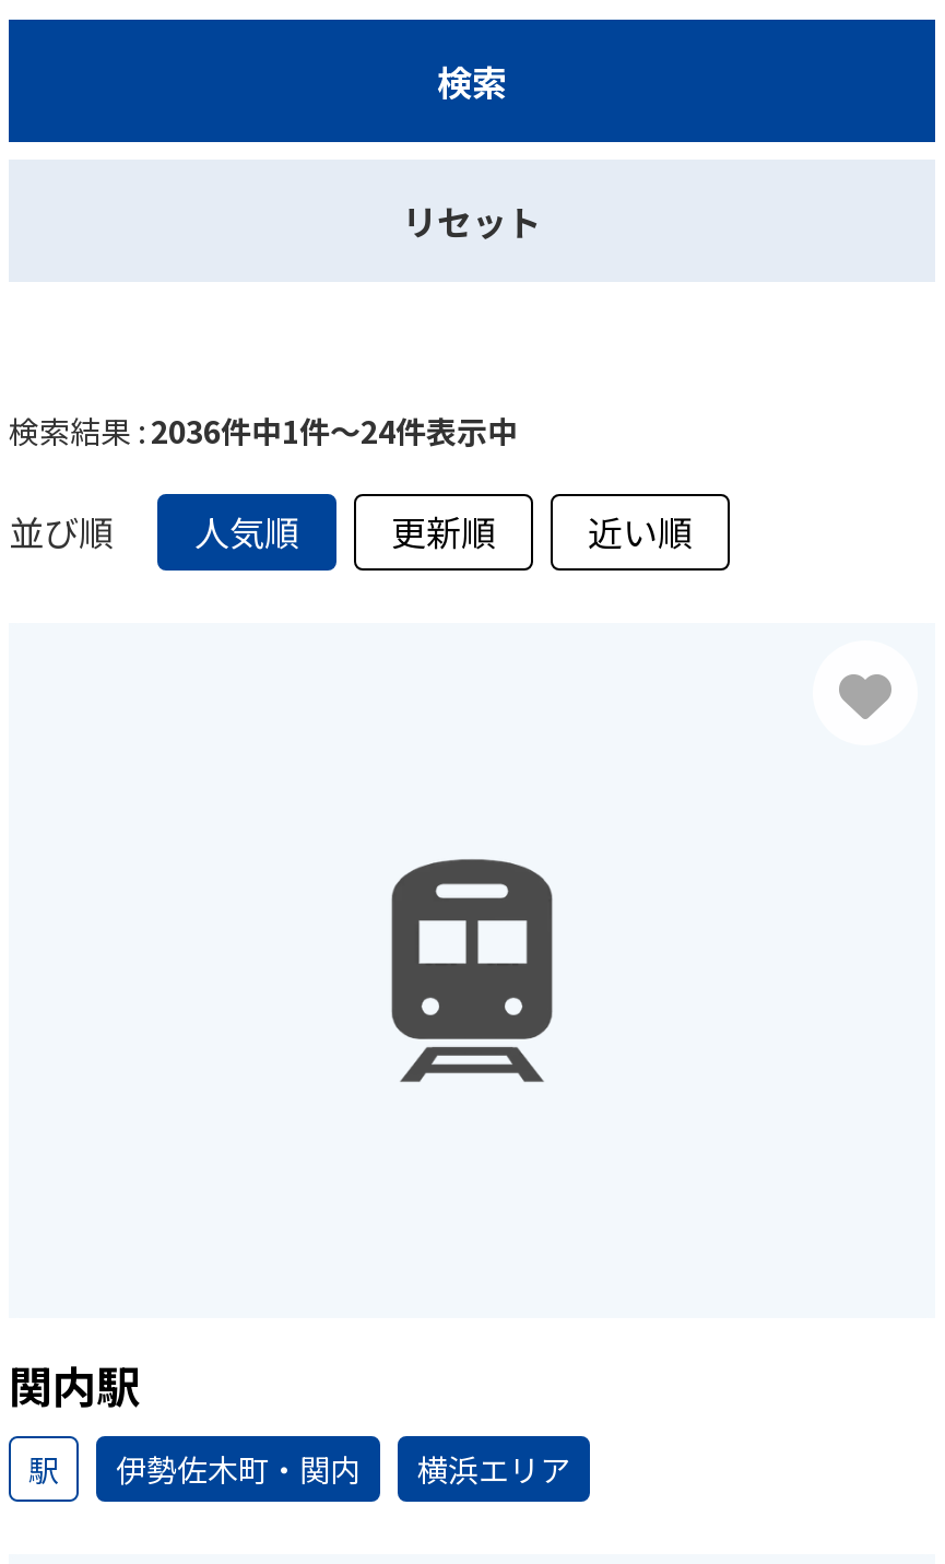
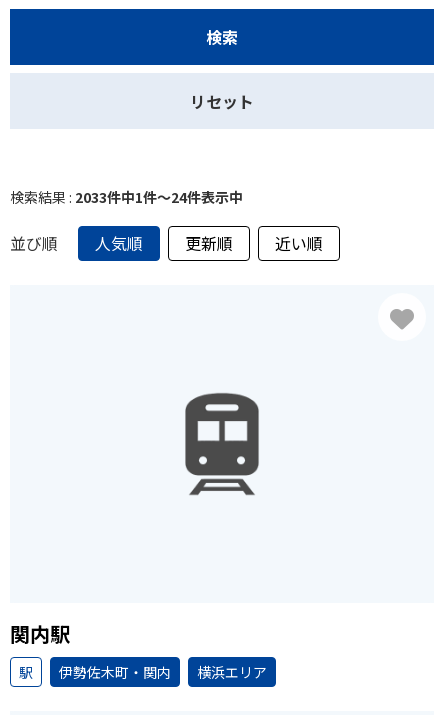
- 検索結果 : 2036件中1件〜24件表示中
+ 検索結果 : 2033件中1件〜24件表示中
